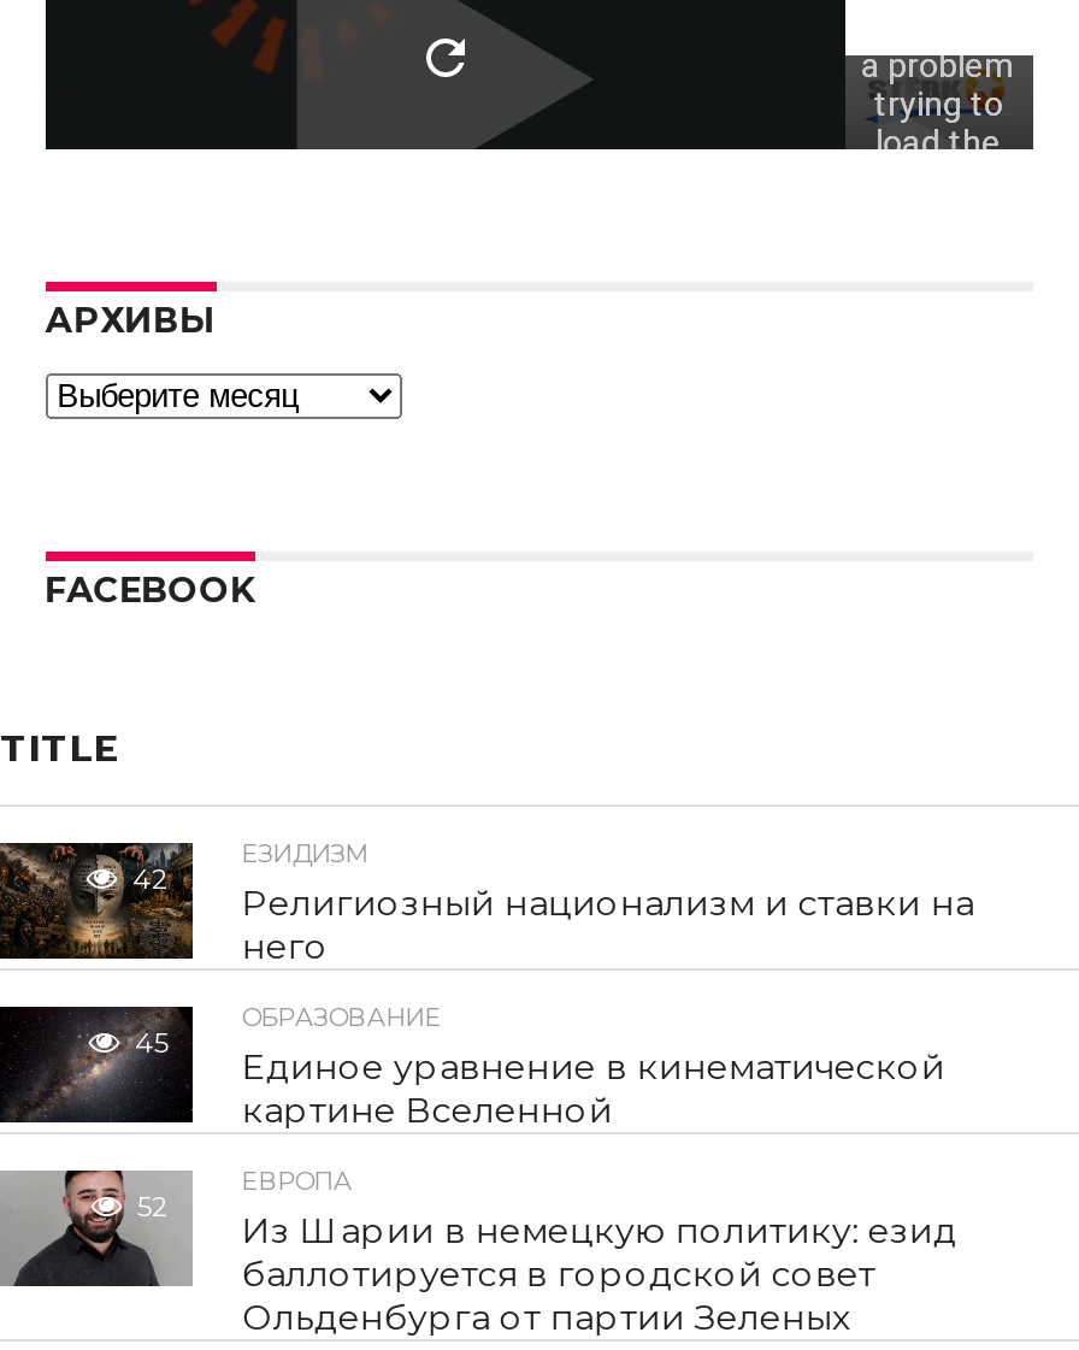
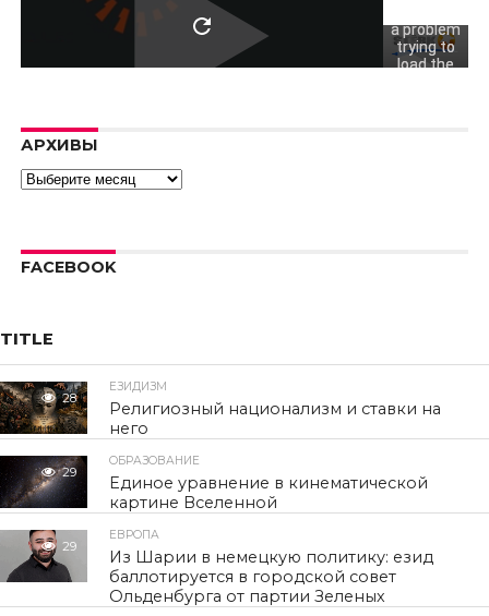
- 42
+ 28

- 45
+ 29

- 52
+ 29
